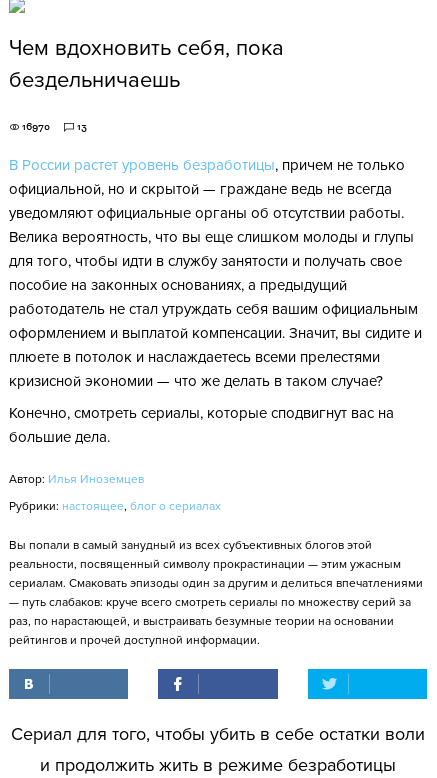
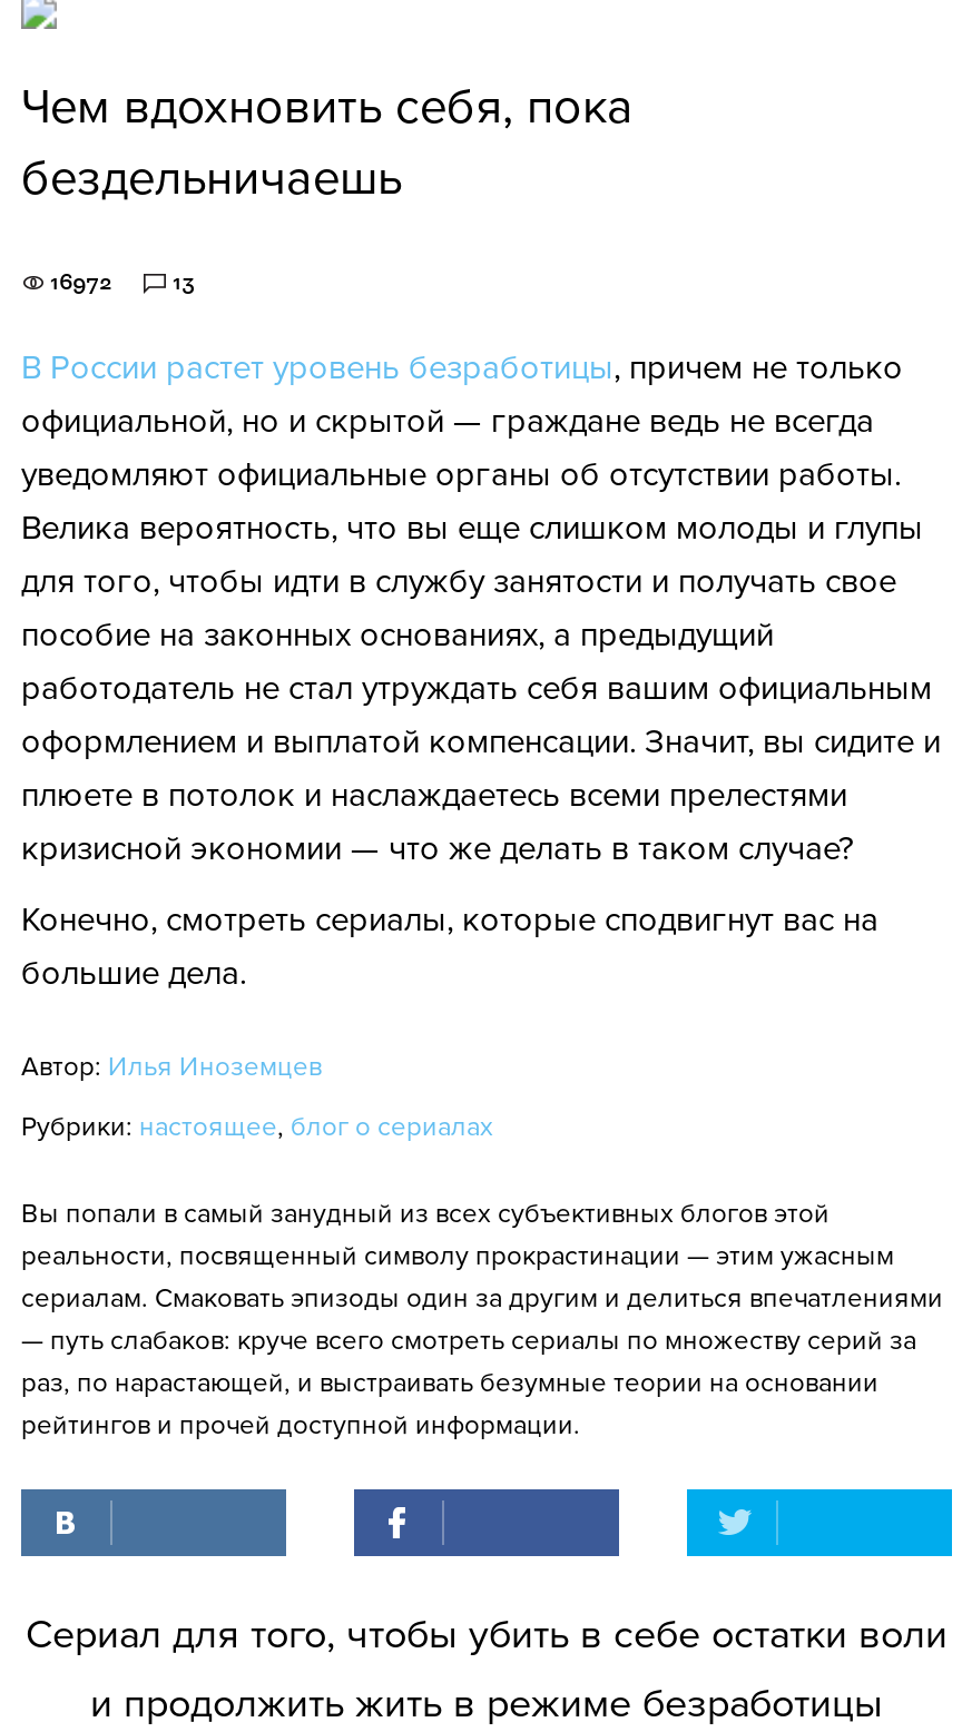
- 16970
+ 16972
